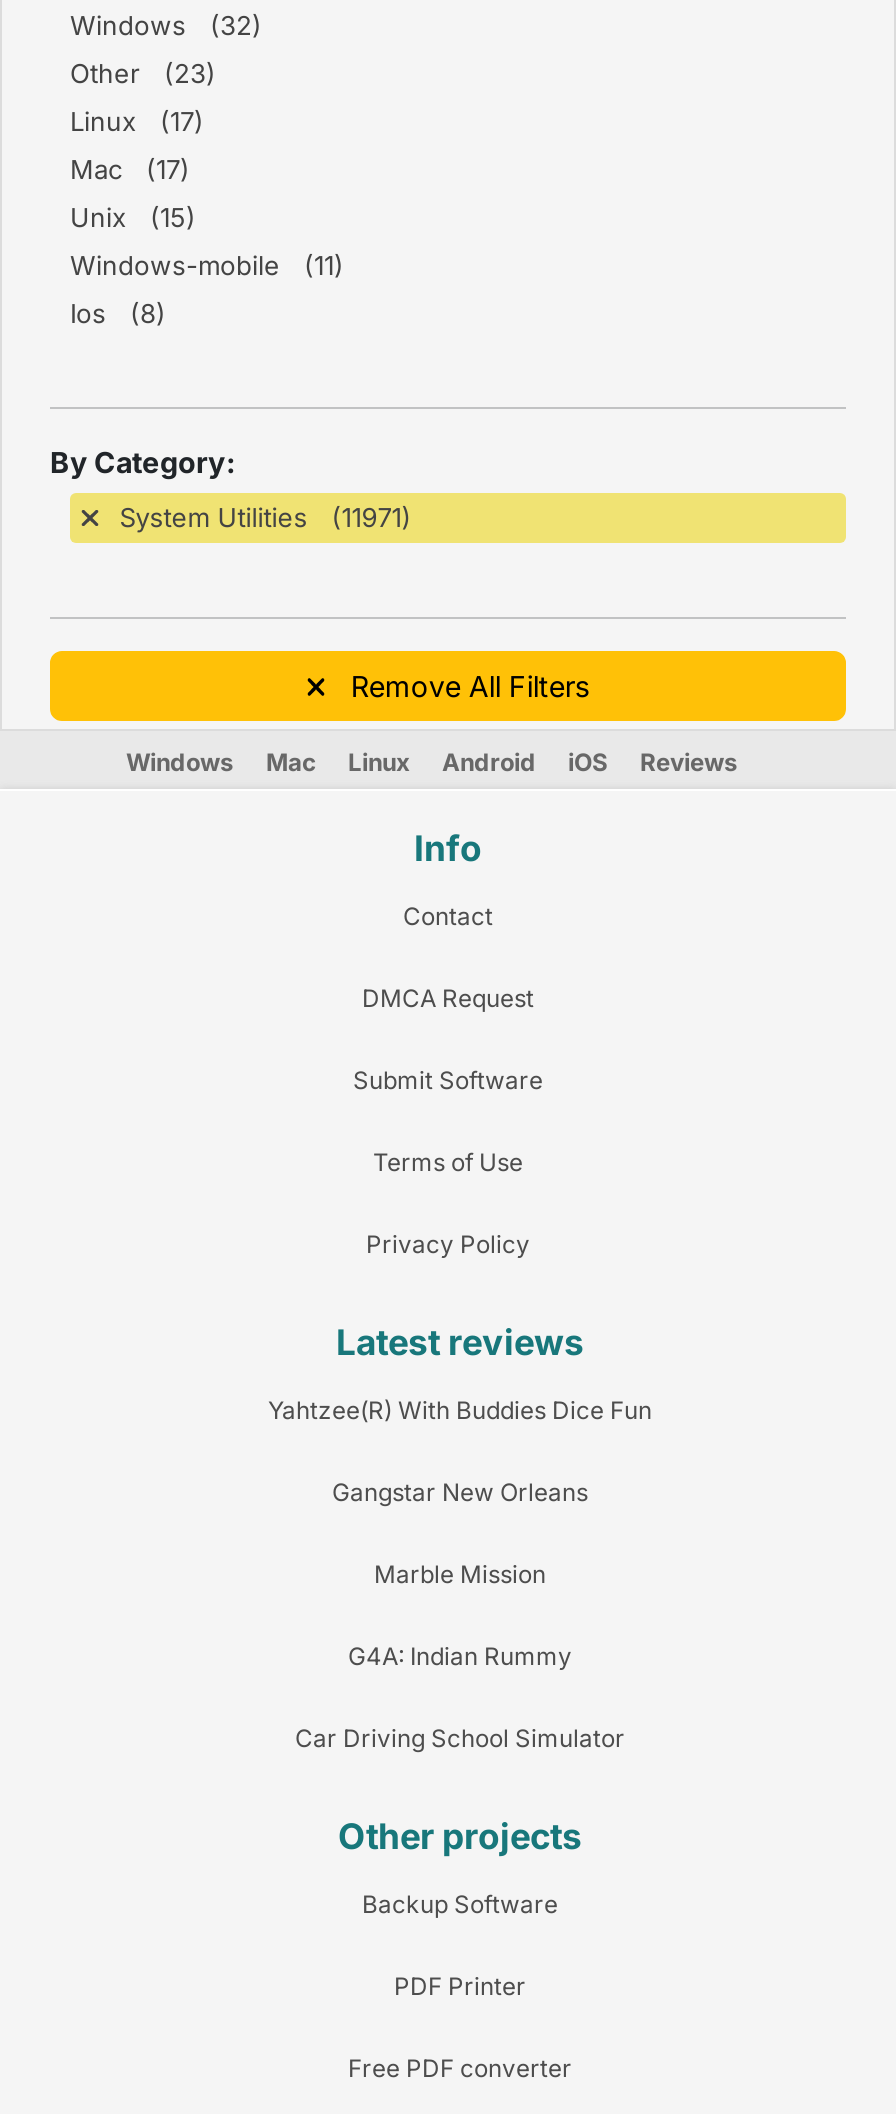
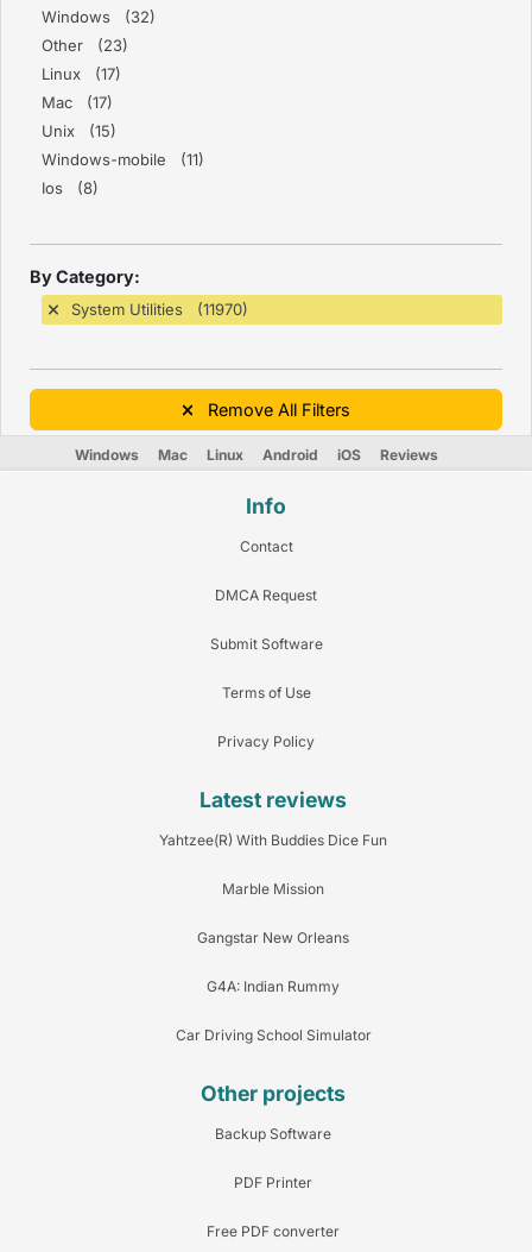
- System Utilities (11971)
+ System Utilities (11970)

moved down: Gangstar New Orleans

moved up: Marble Mission
